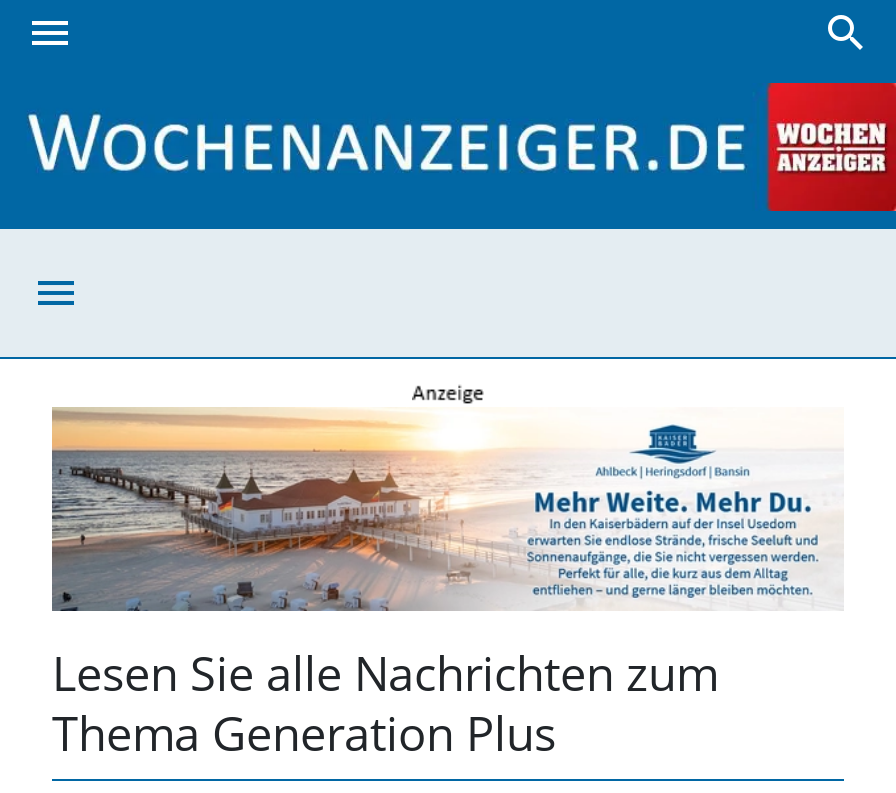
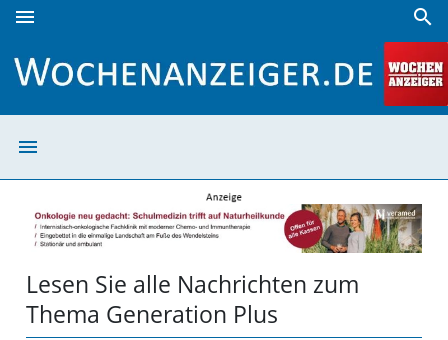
- [image]
+ [image]
